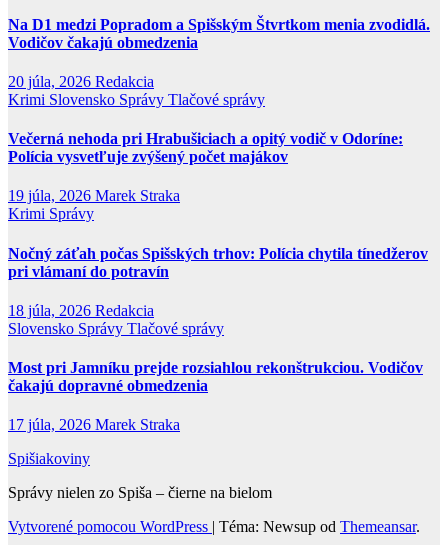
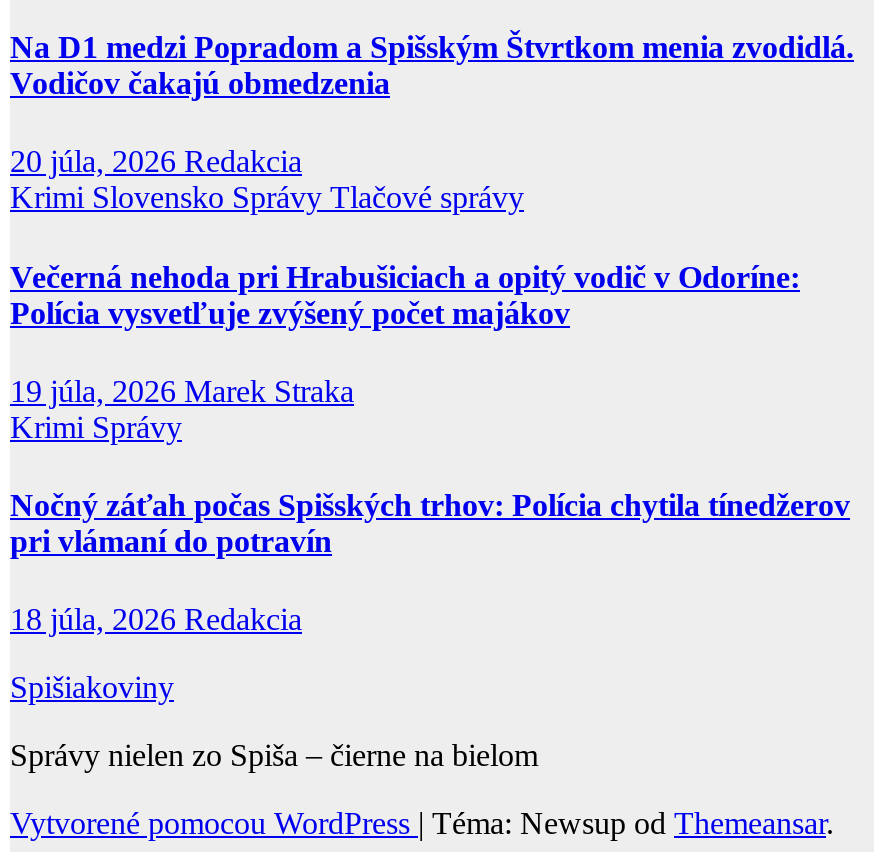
- Slovensko Správy Tlačové správy
- Most pri Jamníku prejde rozsiahlou rekonštrukciou. Vodičov
- čakajú dopravné obmedzenia
- 17 júla, 2026 Marek Straka
